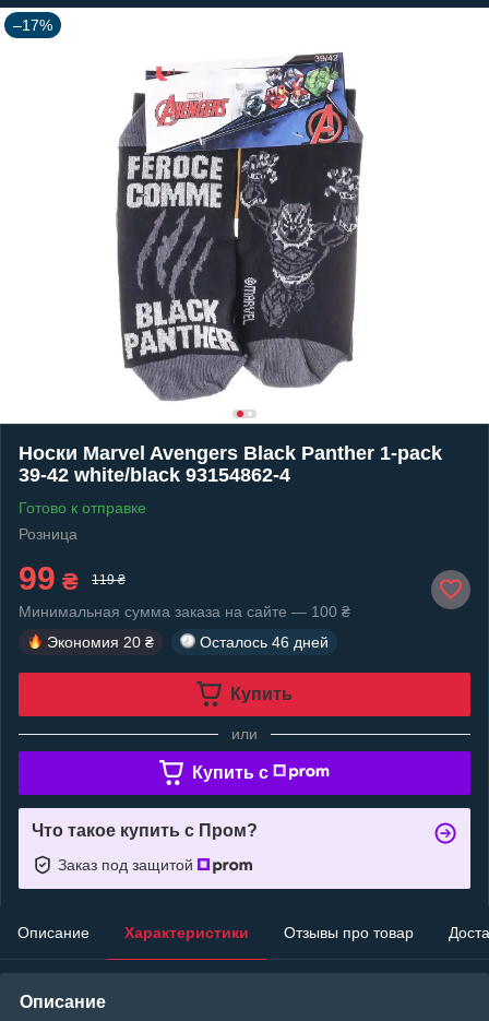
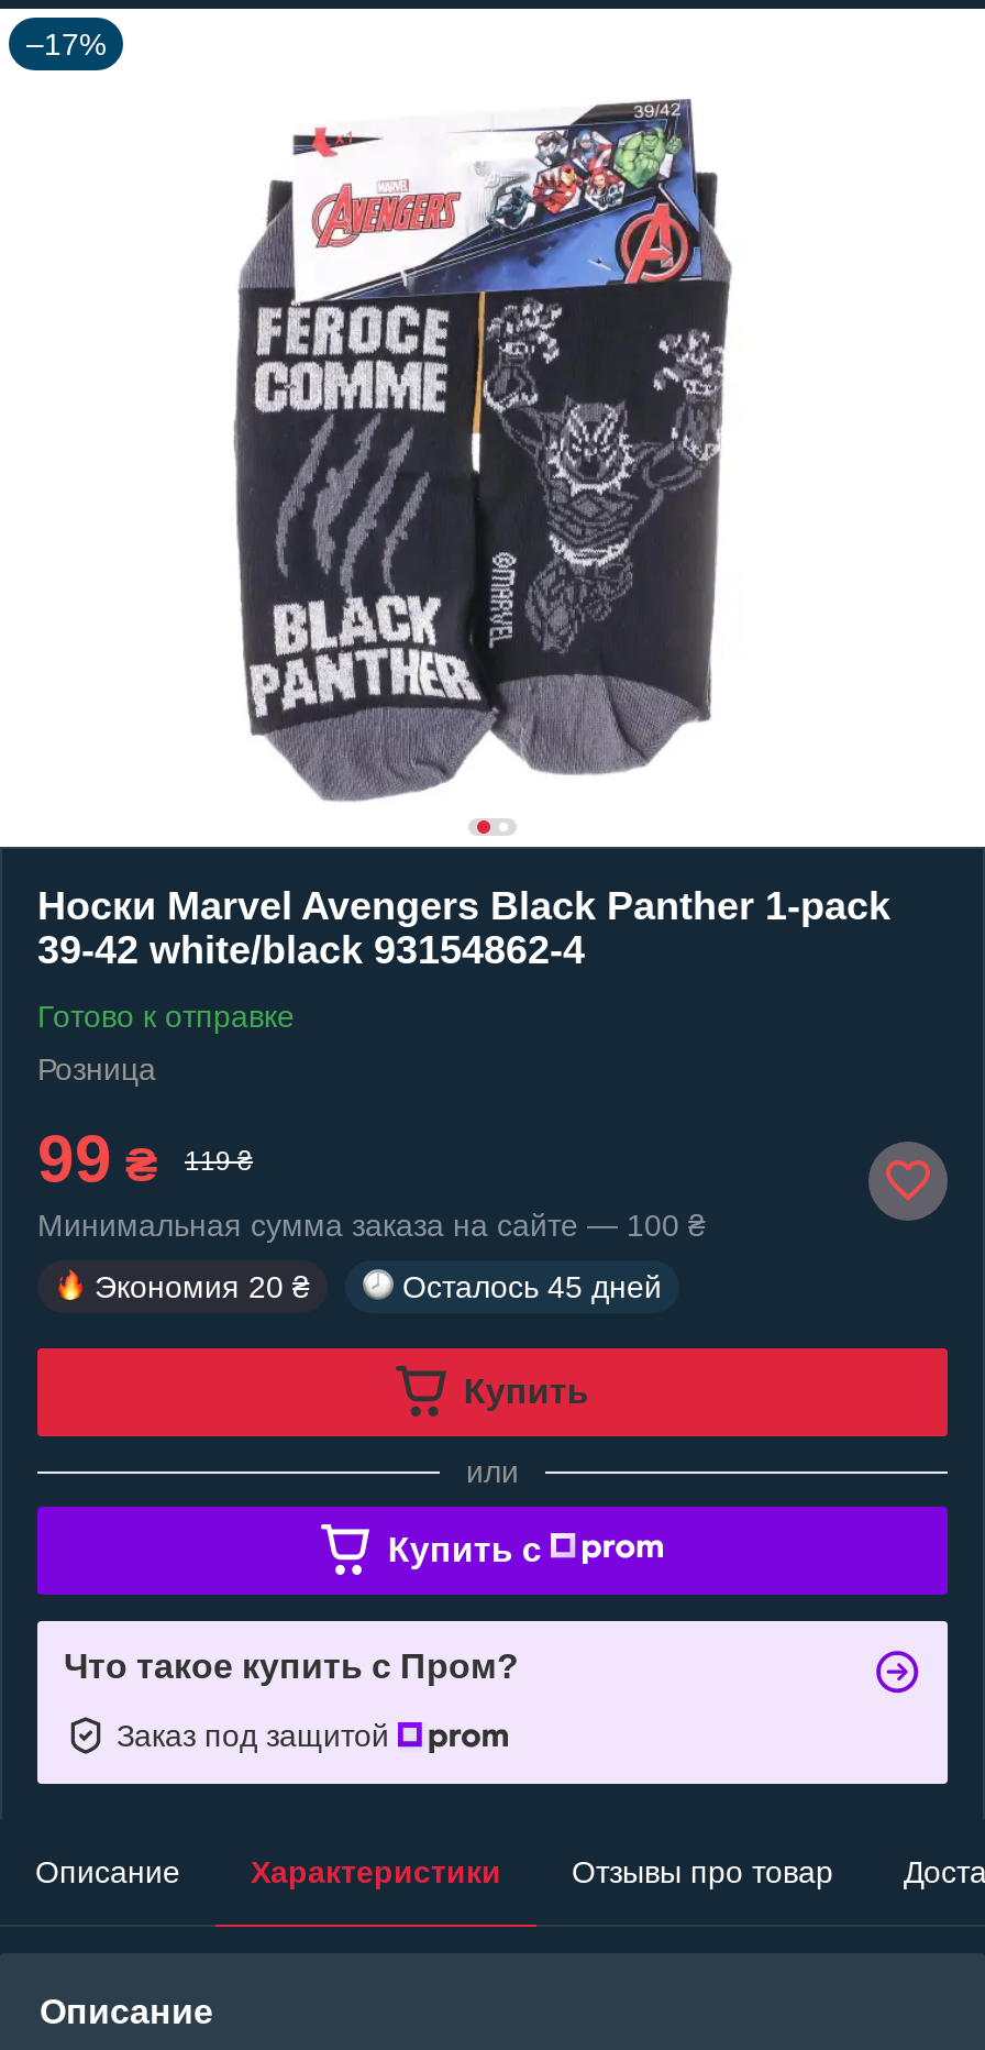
- Осталось 46 дней
+ Осталось 45 дней
